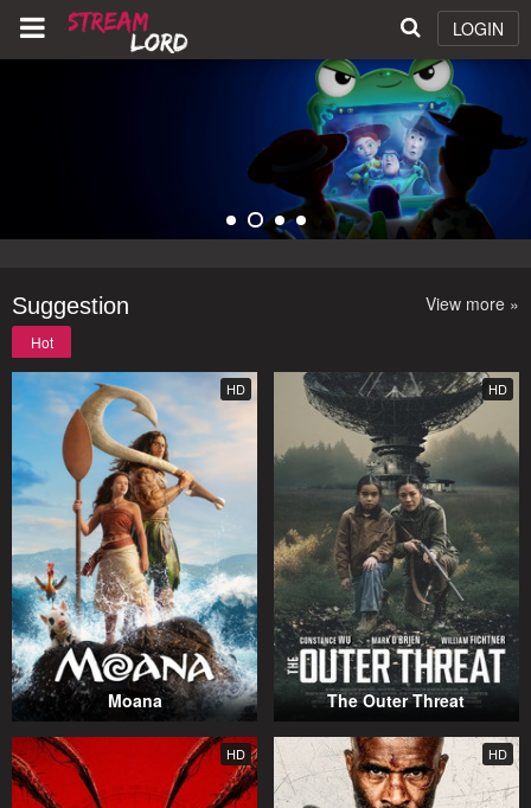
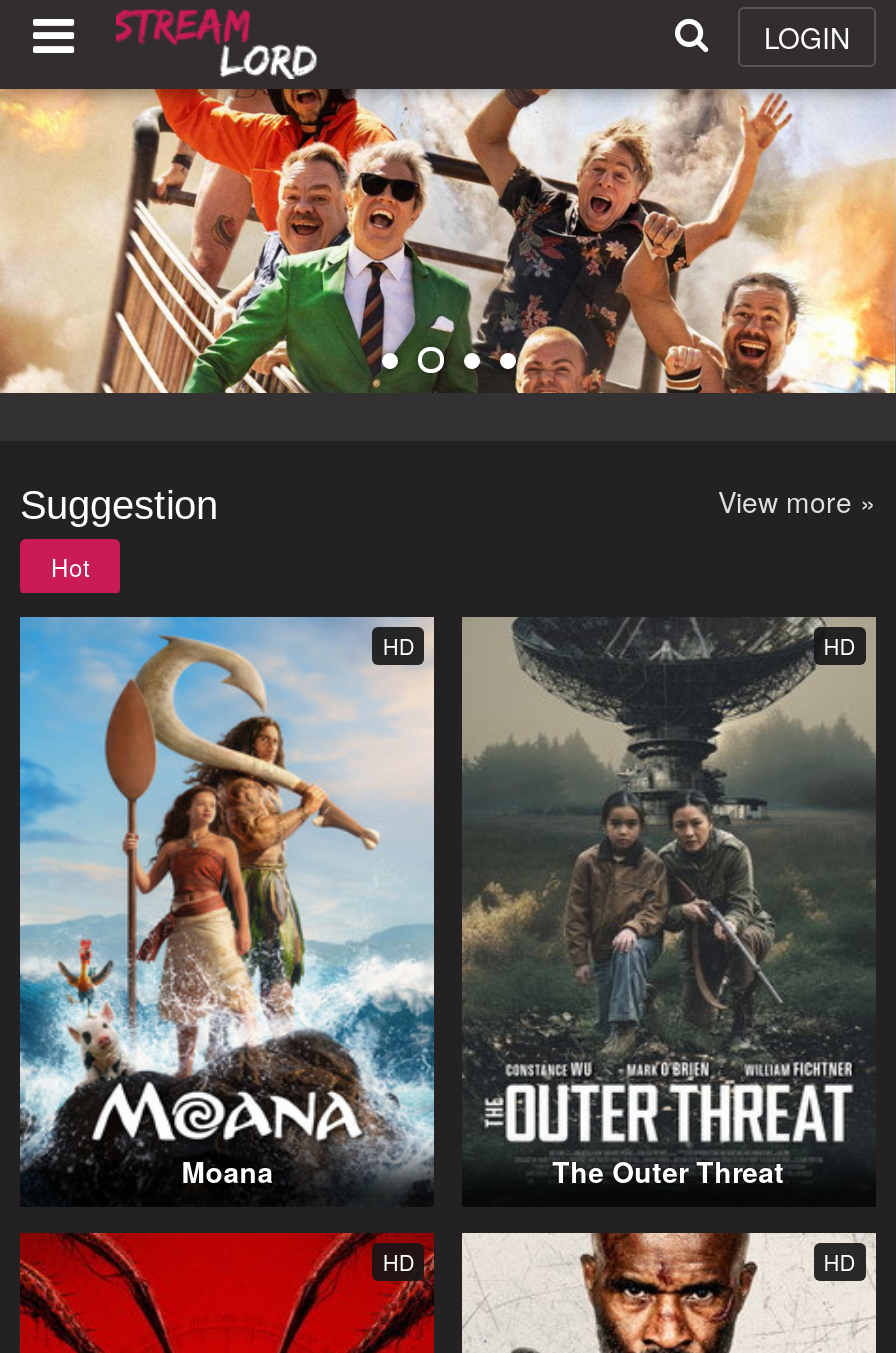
- [image]
+ [image]
